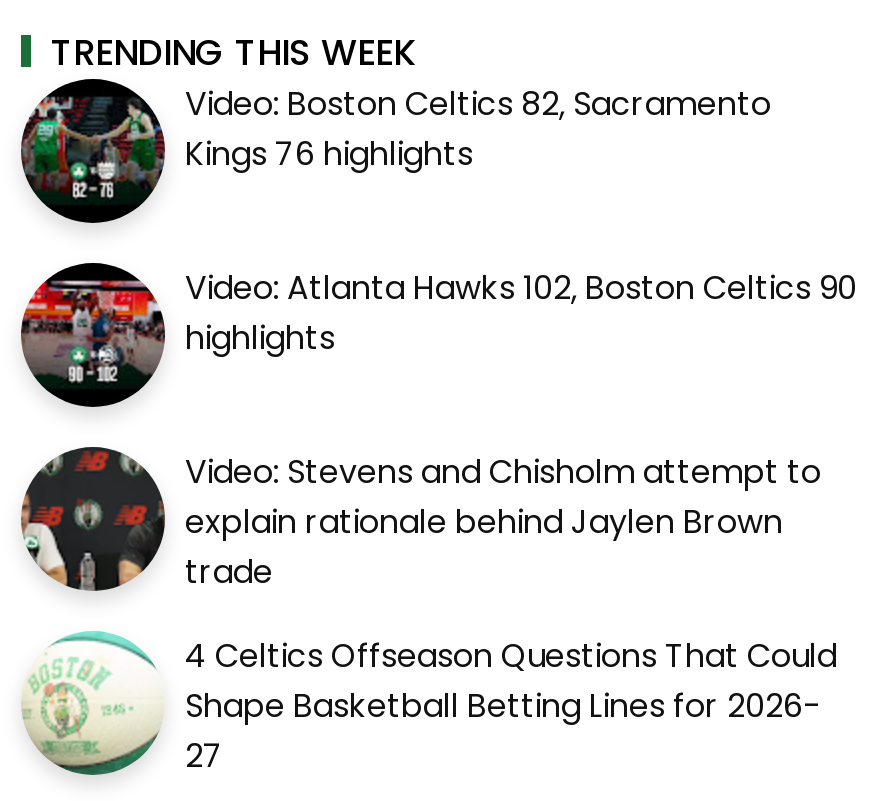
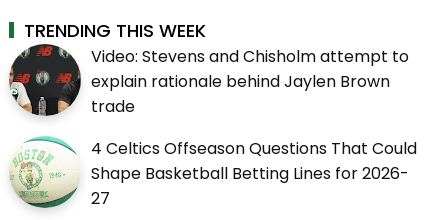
- [image]
- Video: Boston Celtics 82, Sacramento
- Kings 76 highlights
- Video: Atlanta Hawks 102, Boston Celtics 90
- highlights

- [image]
